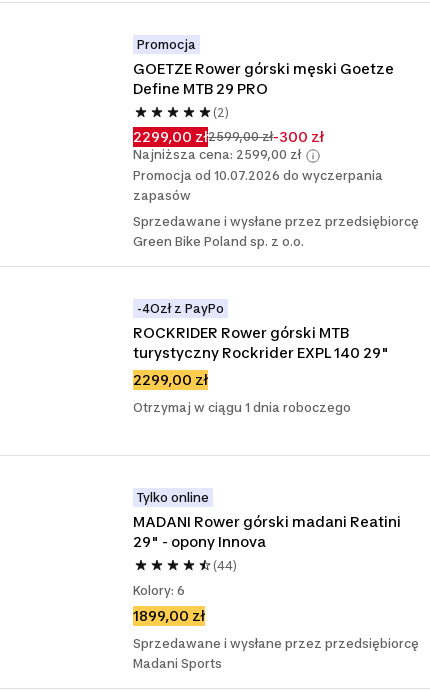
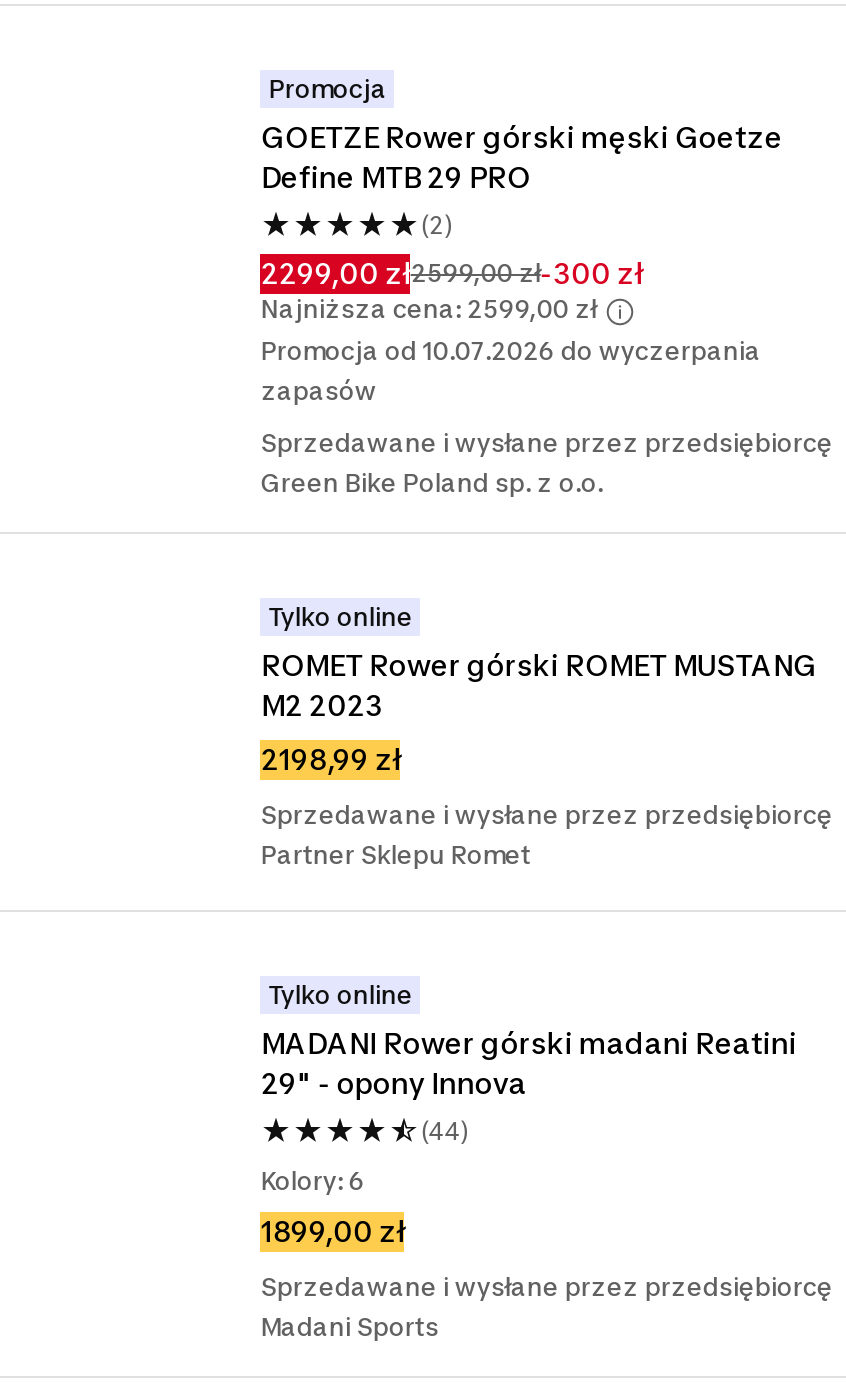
- -4Ozł z PayPo
+ Tylko online

- ROCKRIDER Rower górski MTB
- turystyczny Rockrider EXPL 140 29"
+ ROMET Rower górski ROMET MUSTANG
+ M2 2023

- 2299,00 zł
+ 2198,99 zł

- Otrzymaj w ciągu 1 dnia roboczego
+ Sprzedawane i wysłane przez przedsiębiorcę
+ Partner Sklepu Romet
